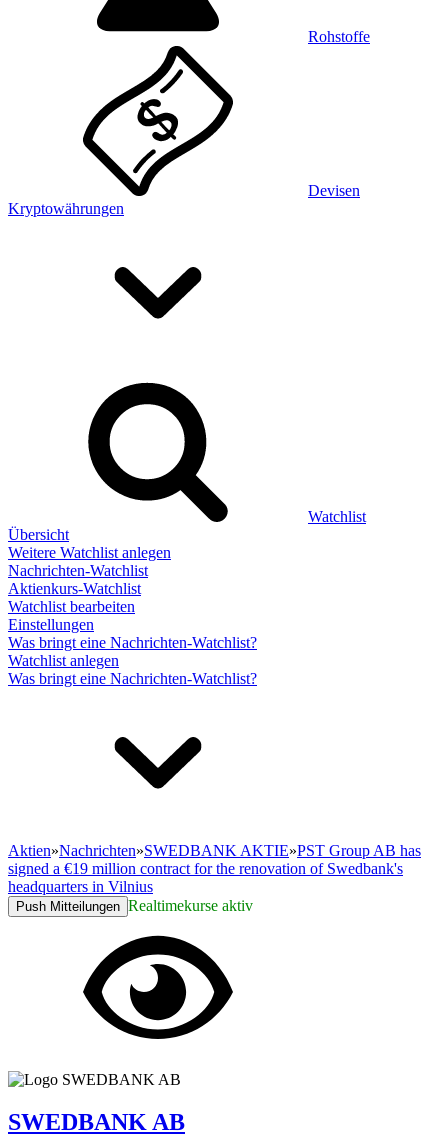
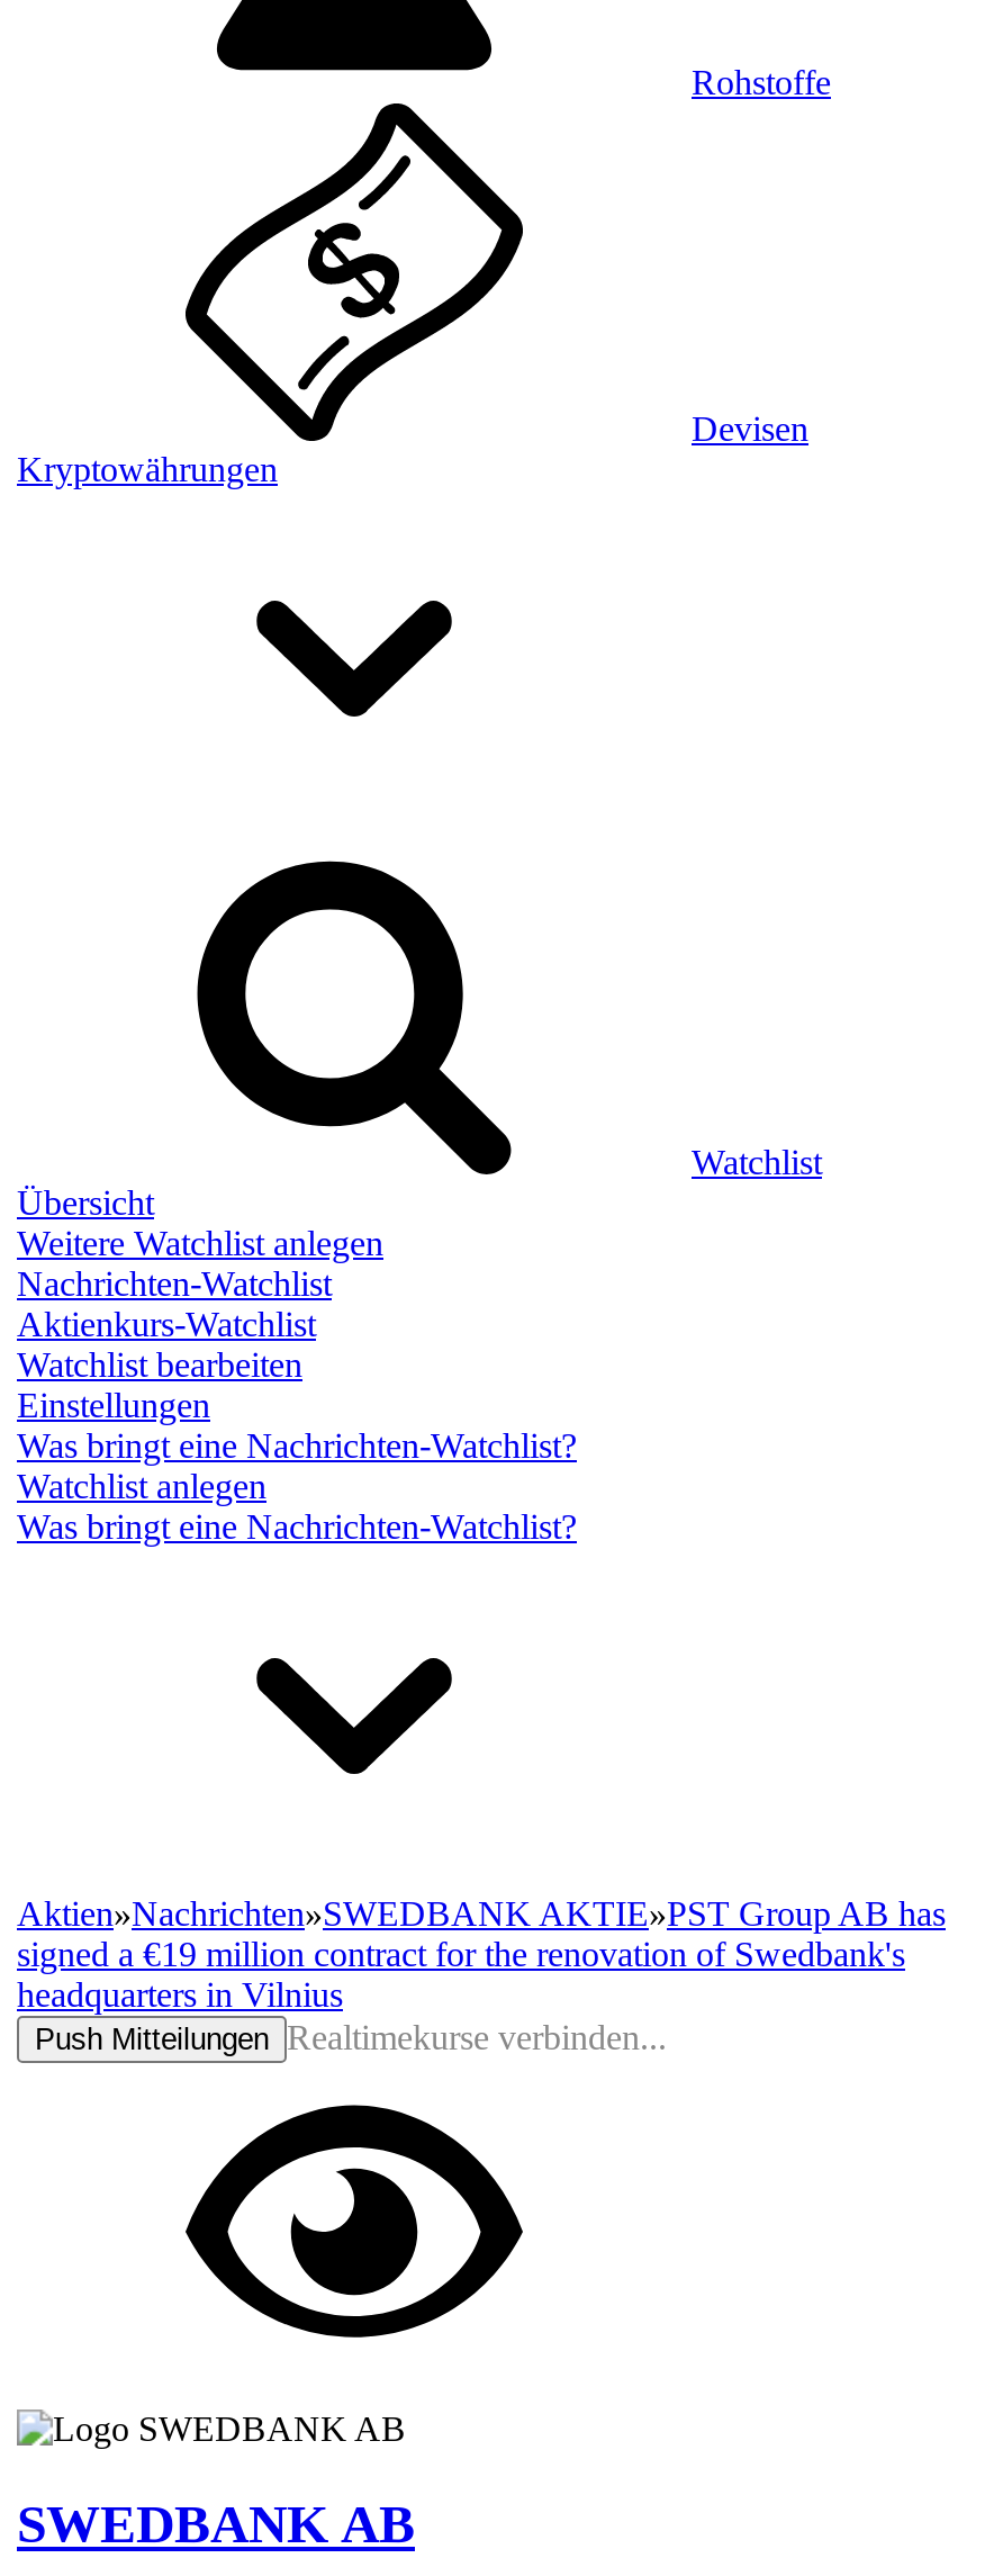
- Push Mitteilungen Realtimekurse aktiv
+ Push Mitteilungen Realtimekurse verbinden...
